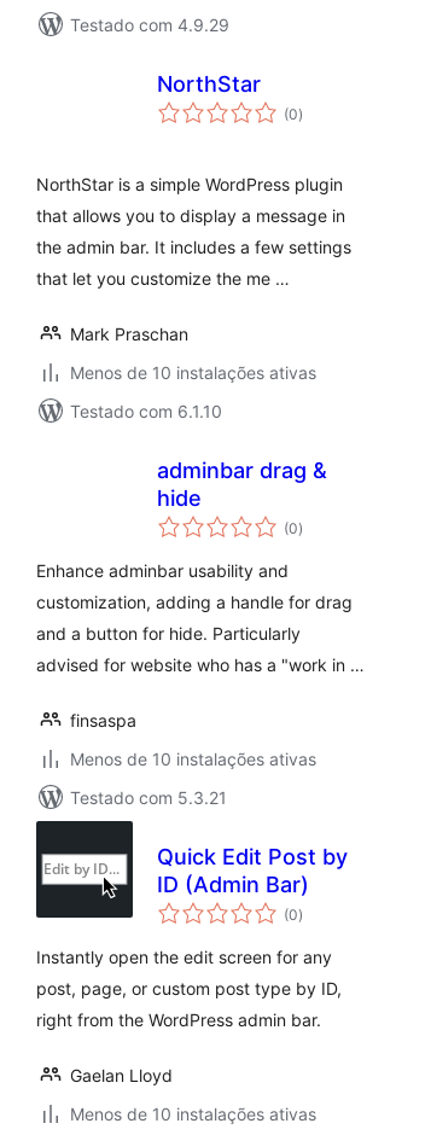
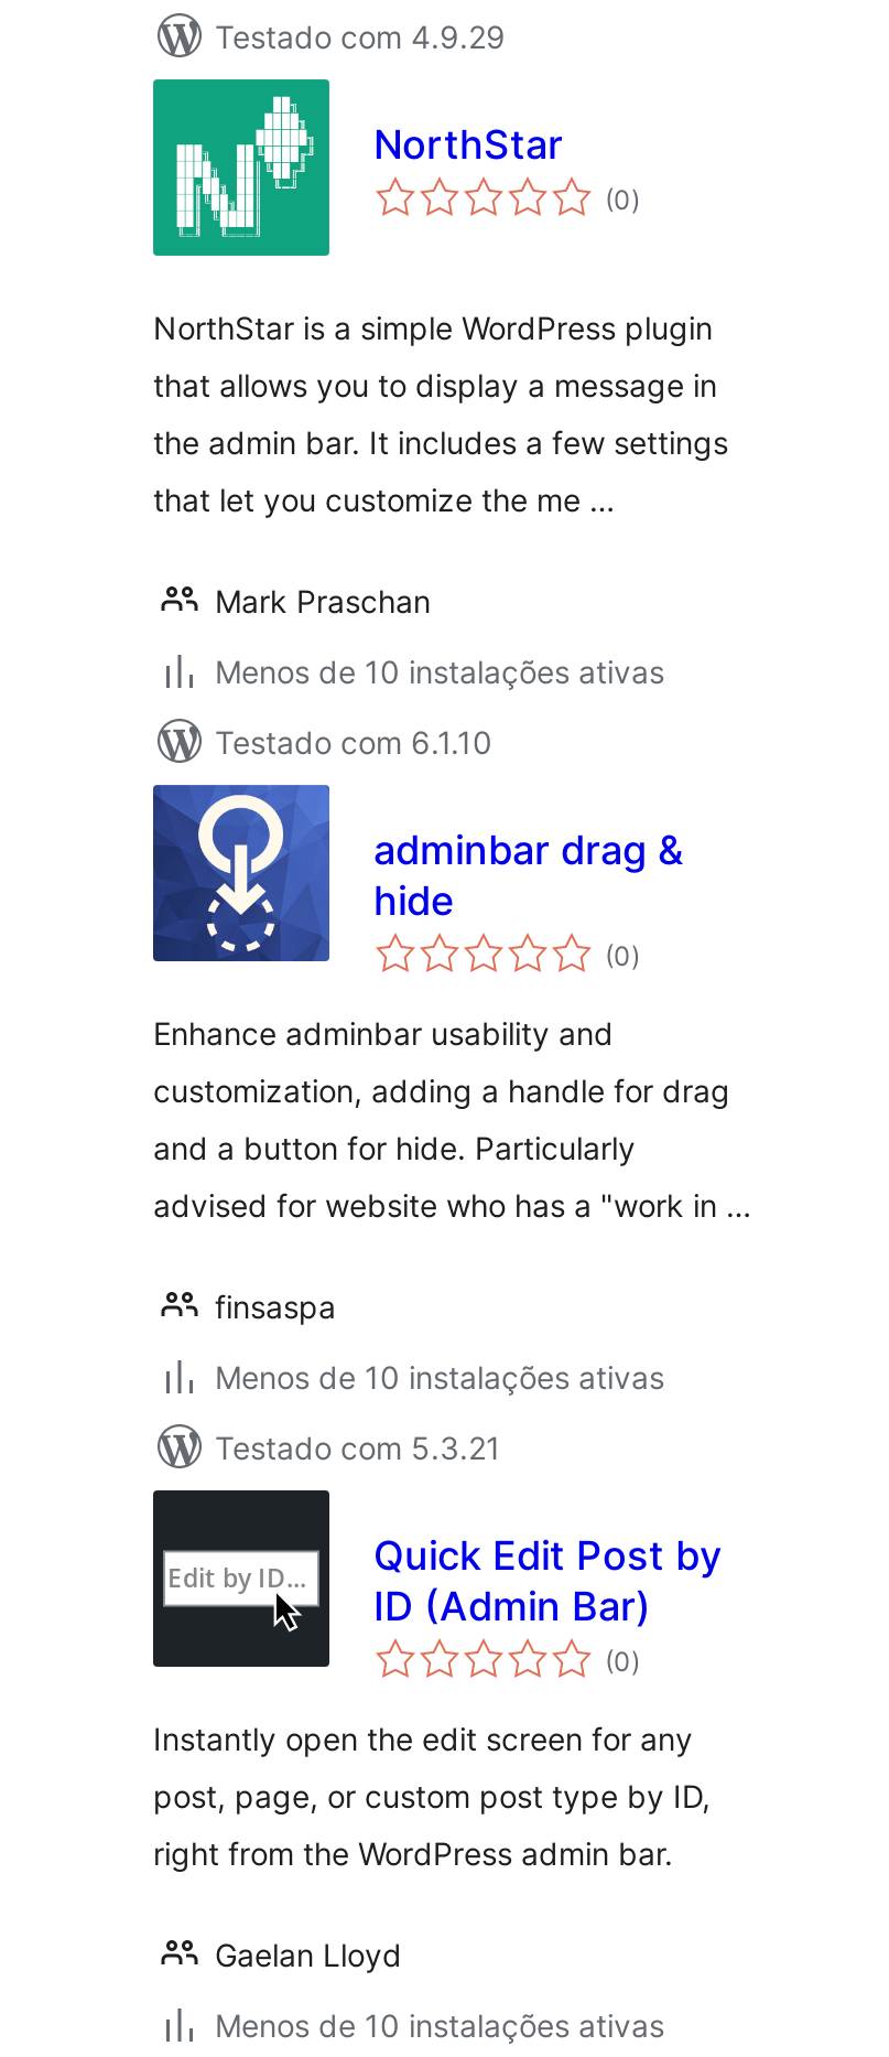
+ [image]

+ [image]
